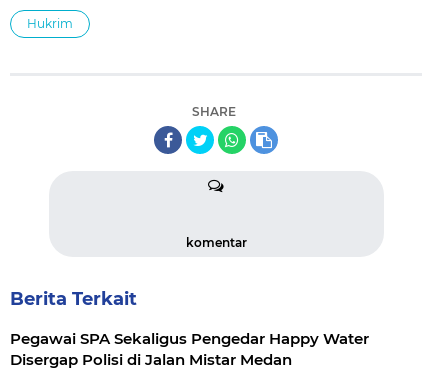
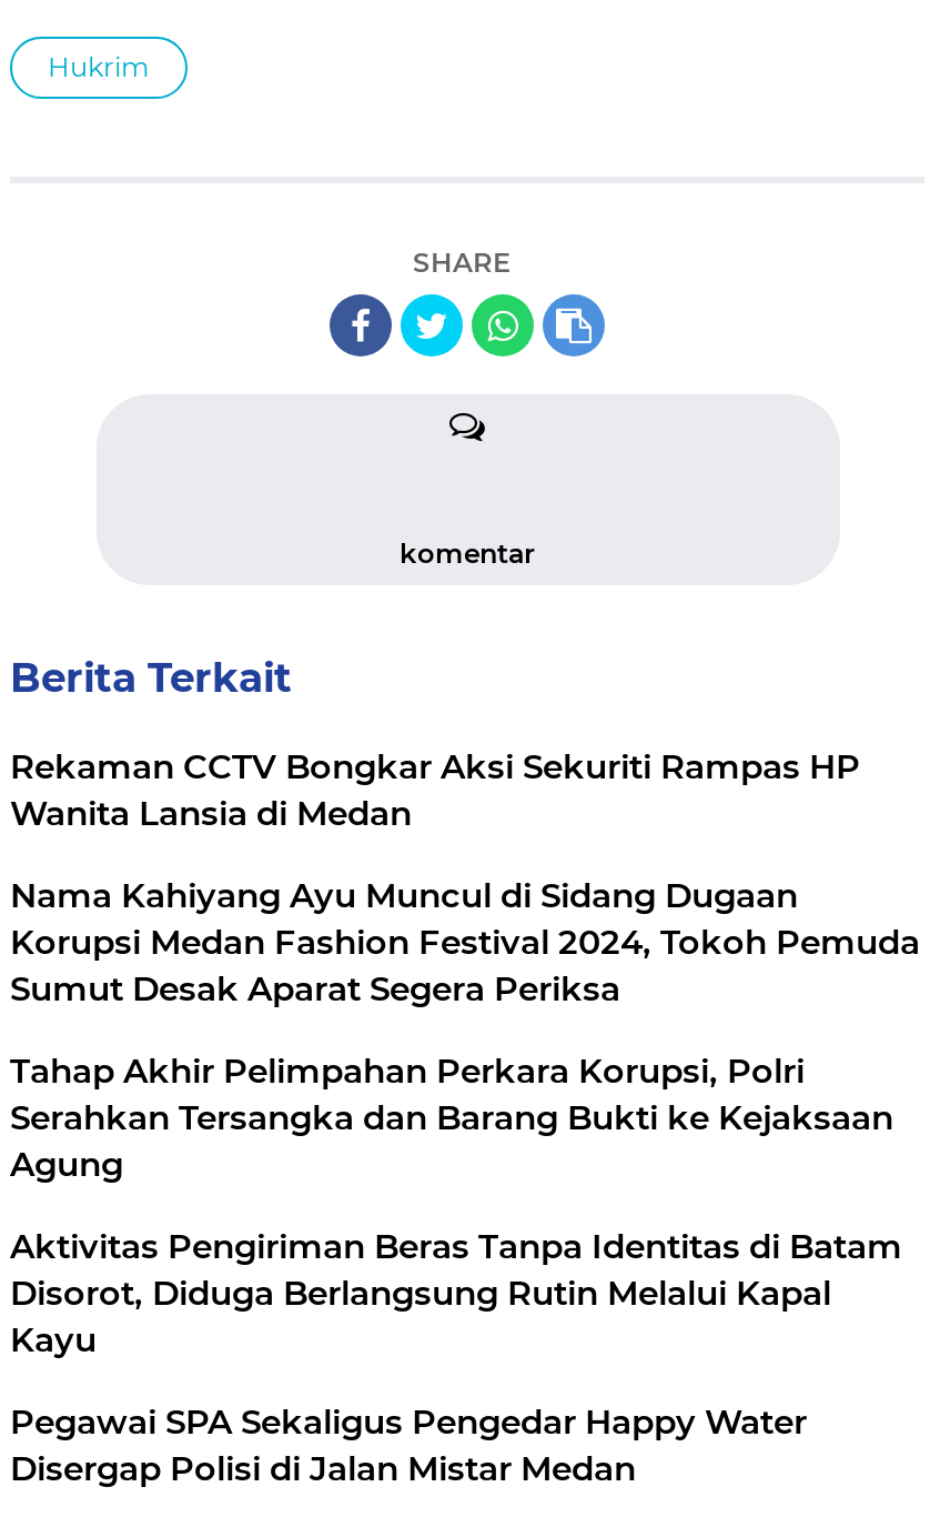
+ Rekaman CCTV Bongkar Aksi Sekuriti Rampas HP
+ Wanita Lansia di Medan
+ Nama Kahiyang Ayu Muncul di Sidang Dugaan
+ Korupsi Medan Fashion Festival 2024, Tokoh Pemuda
+ Sumut Desak Aparat Segera Periksa
+ Tahap Akhir Pelimpahan Perkara Korupsi, Polri
+ Serahkan Tersangka dan Barang Bukti ke Kejaksaan
+ Agung
+ Aktivitas Pengiriman Beras Tanpa Identitas di Batam
+ Disorot, Diduga Berlangsung Rutin Melalui Kapal
+ Kayu
